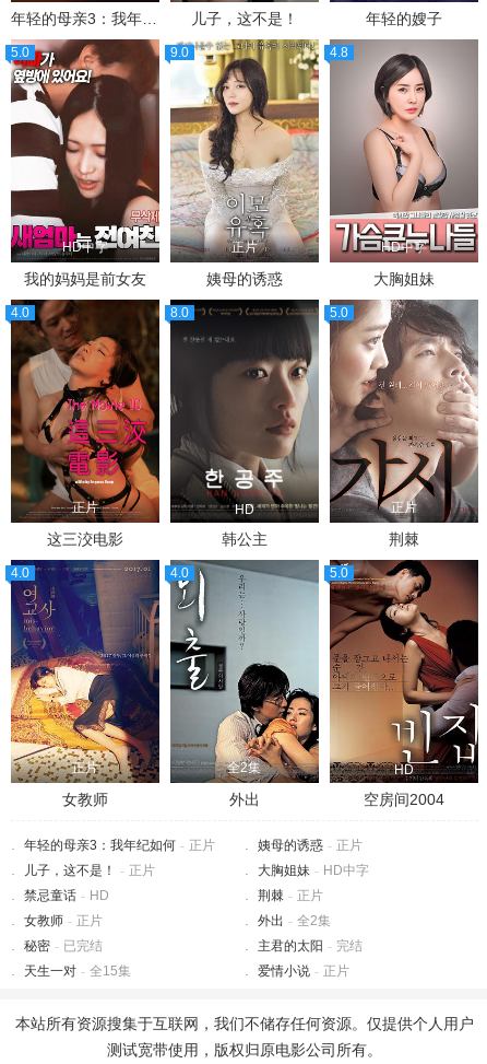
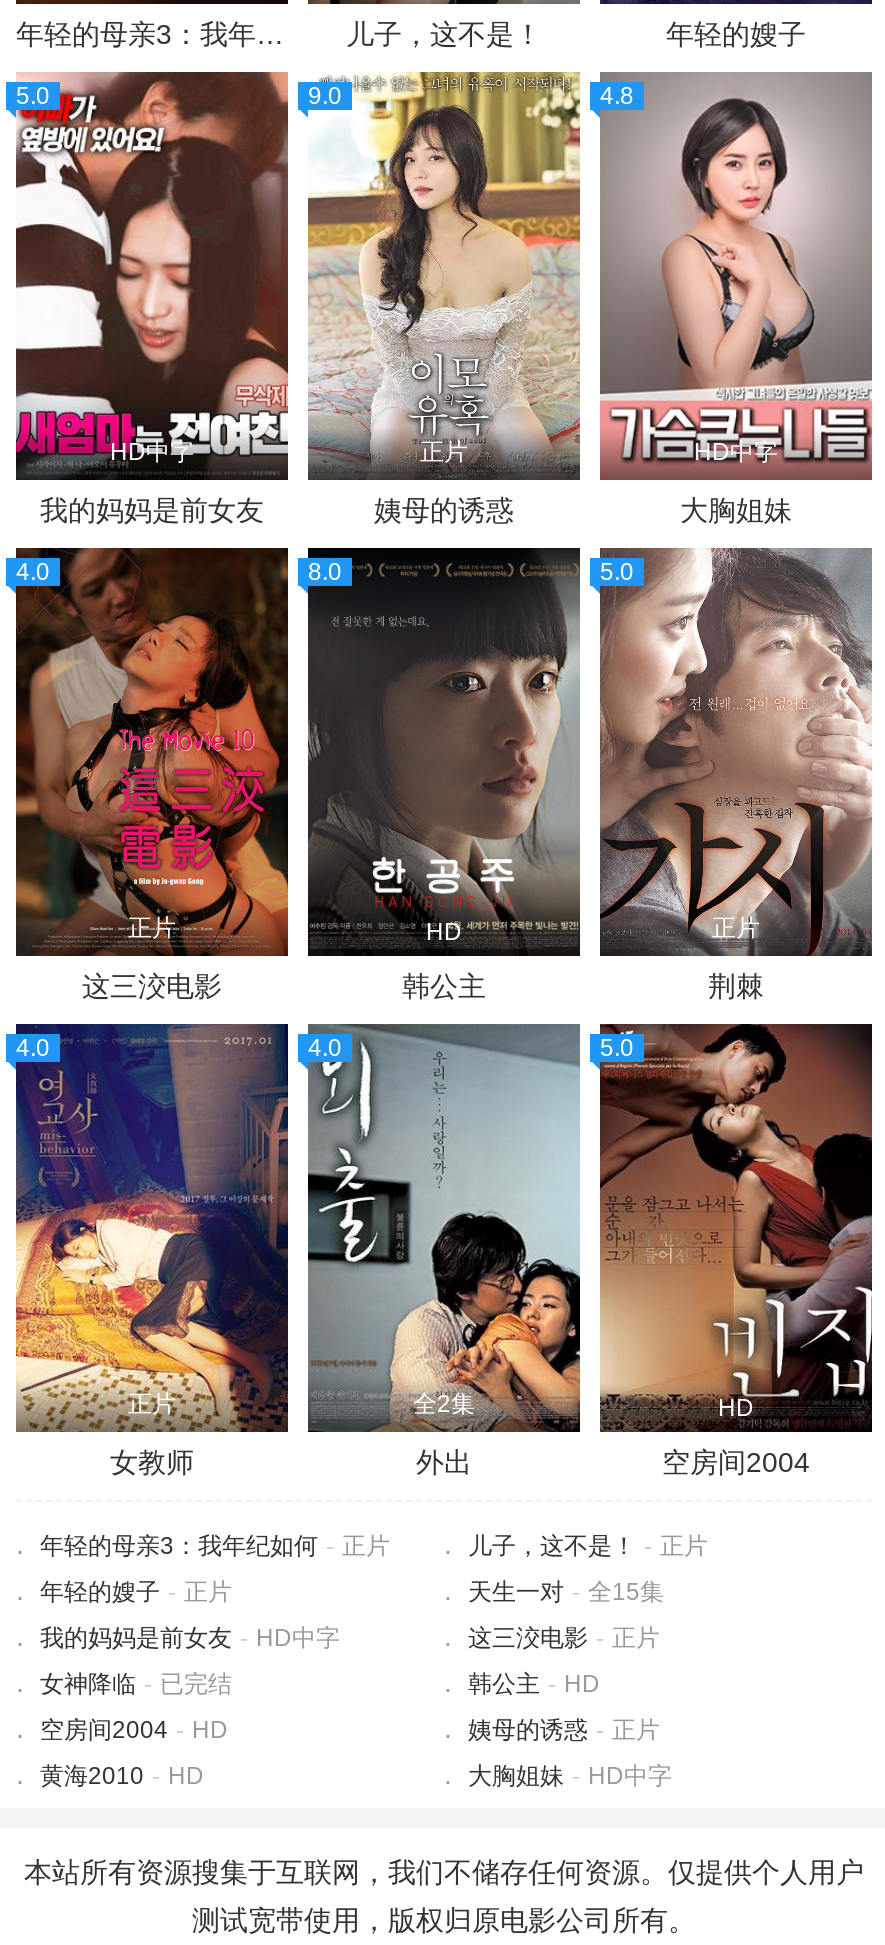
moved down: 姨母的诱惑 - 正片 | 大胸姐妹 - HD中字

+ 年轻的嫂子 - 正片
+ 我的妈妈是前女友 - HD中字
+ 这三洨电影 - 正片
+ 女神降临 - 已完结
+ 韩公主 - HD
+ 空房间2004 - HD

moved up: 儿子，这不是！ - 正片

+ 黄海2010 - HD

- 禁忌童话 - HD
- 荆棘 - 正片
- 女教师 - 正片
- 外出 - 全2集
- 秘密 - 已完结
- 主君的太阳 - 完结
- 爱情小说 - 正片

moved up: 天生一对 - 全15集
